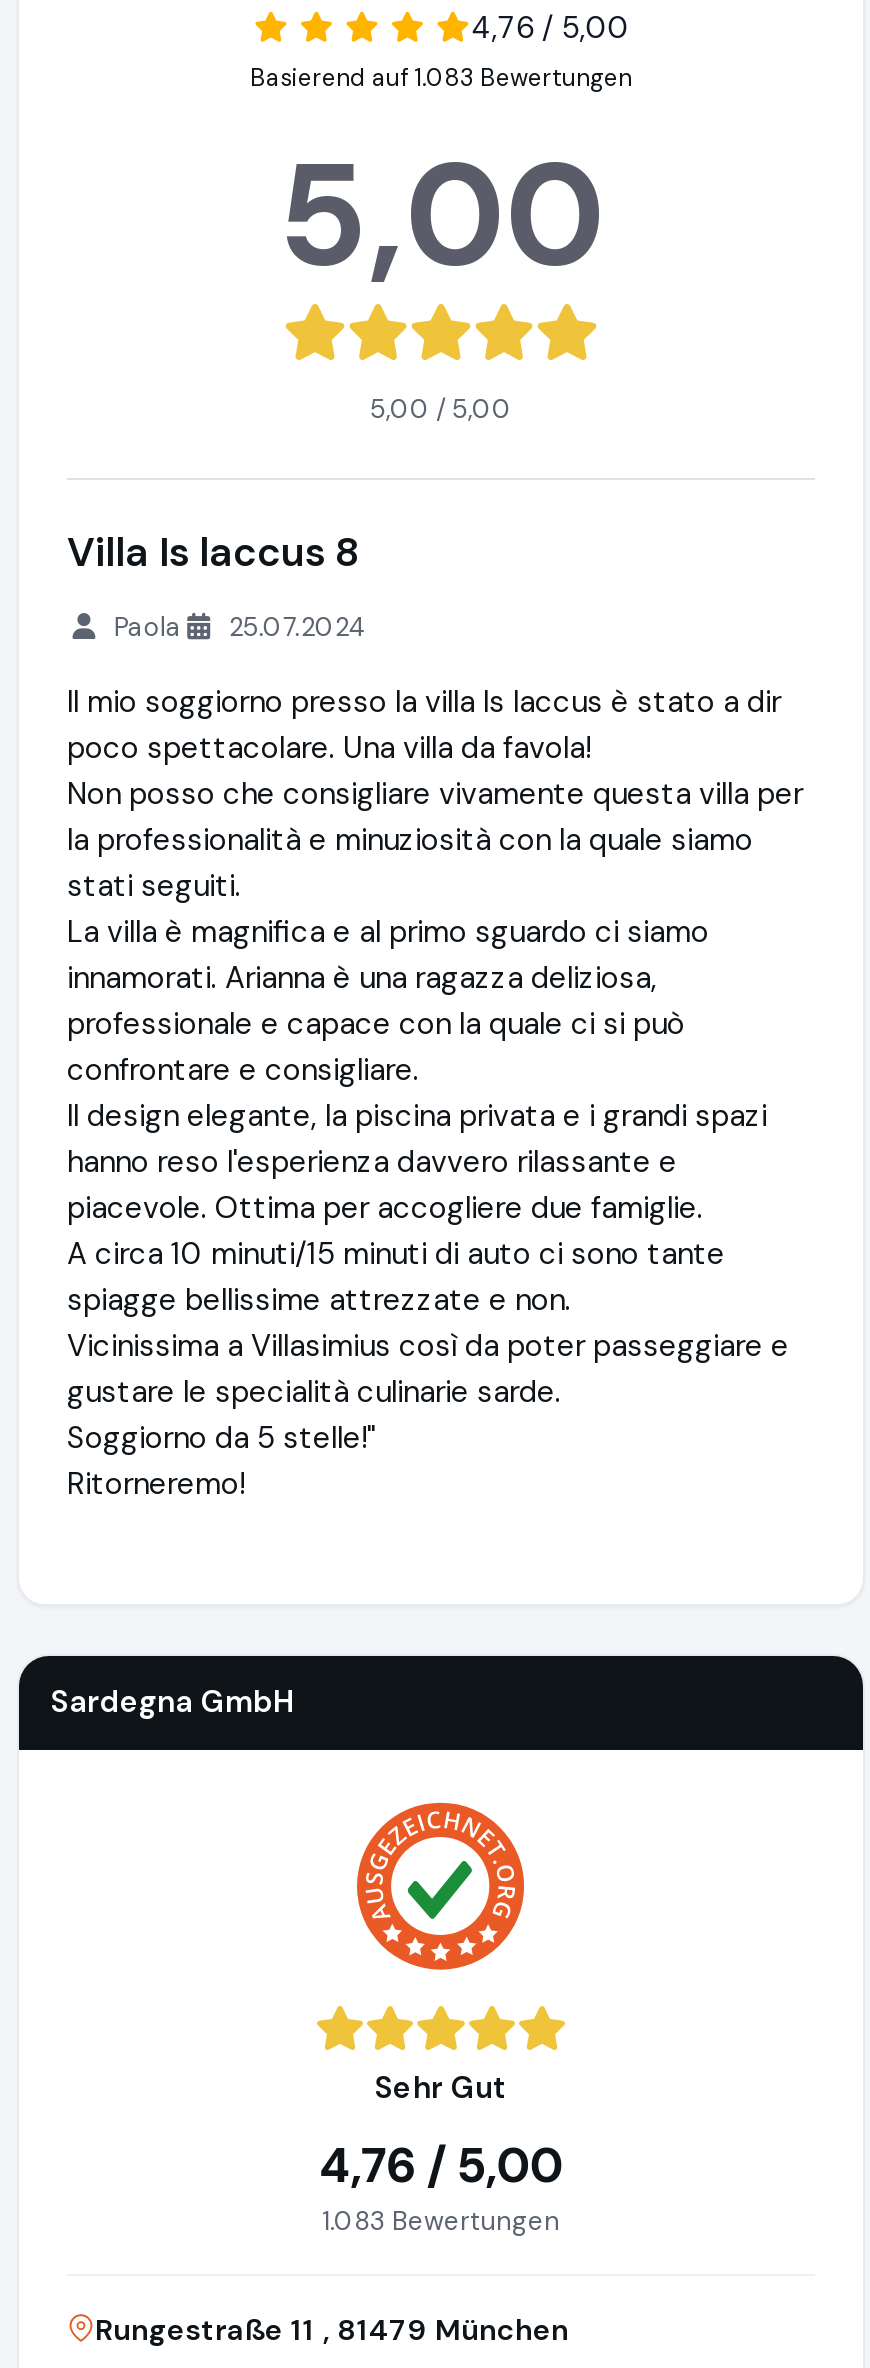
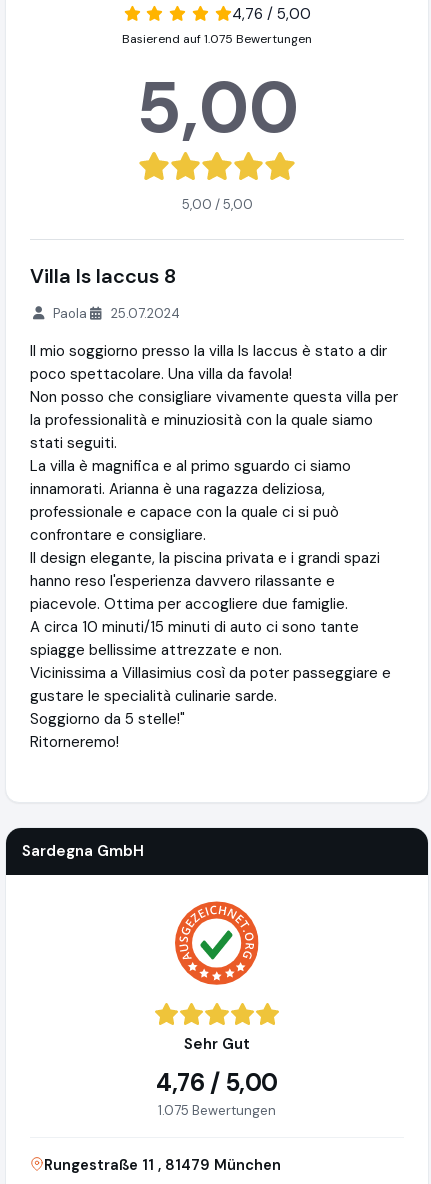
- Basierend auf 1.083 Bewertungen
+ Basierend auf 1.075 Bewertungen

- 1.083 Bewertungen
+ 1.075 Bewertungen
